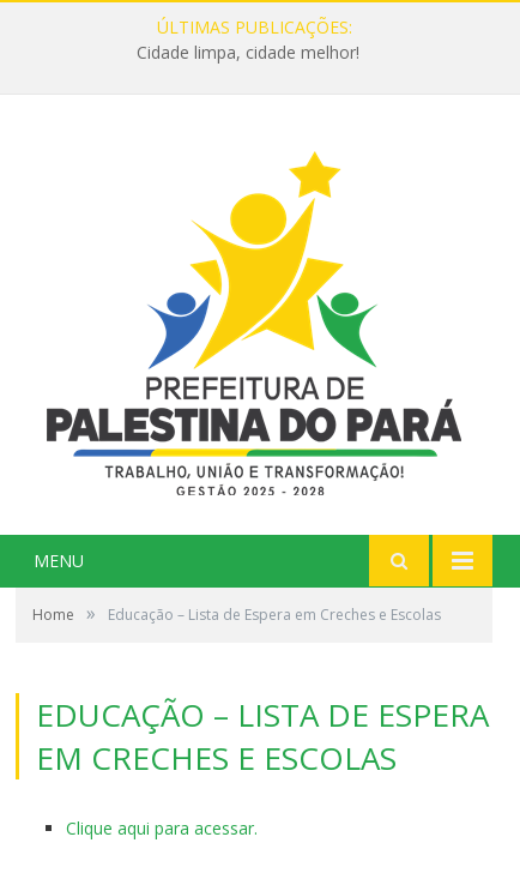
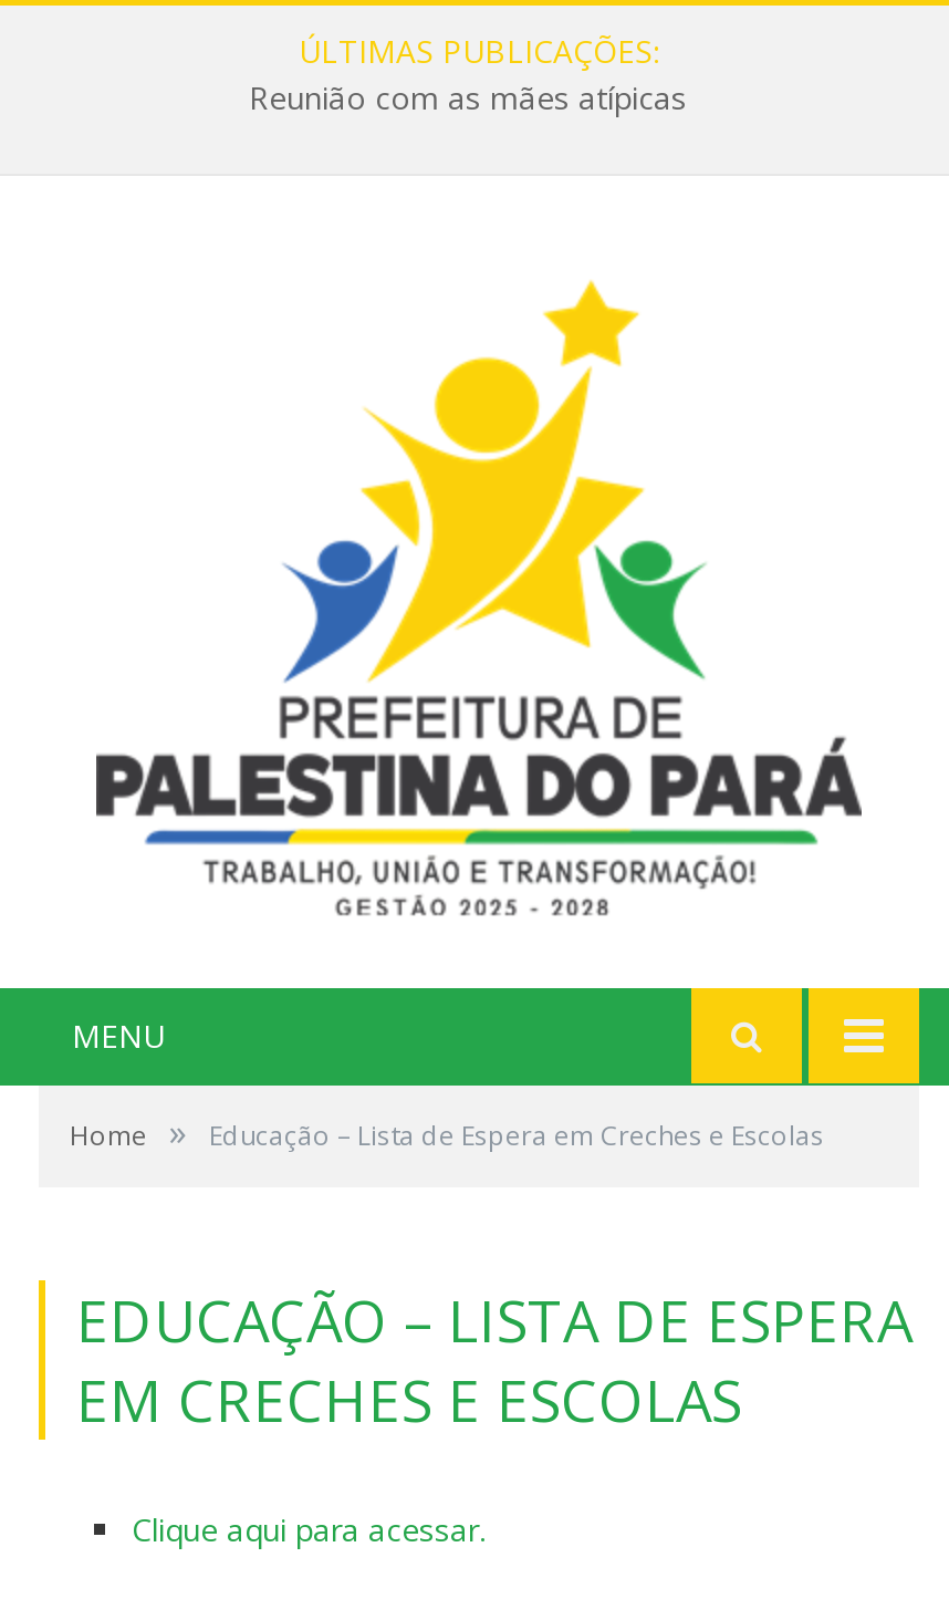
- Cidade limpa, cidade melhor!
+ Reunião com as mães atípicas
